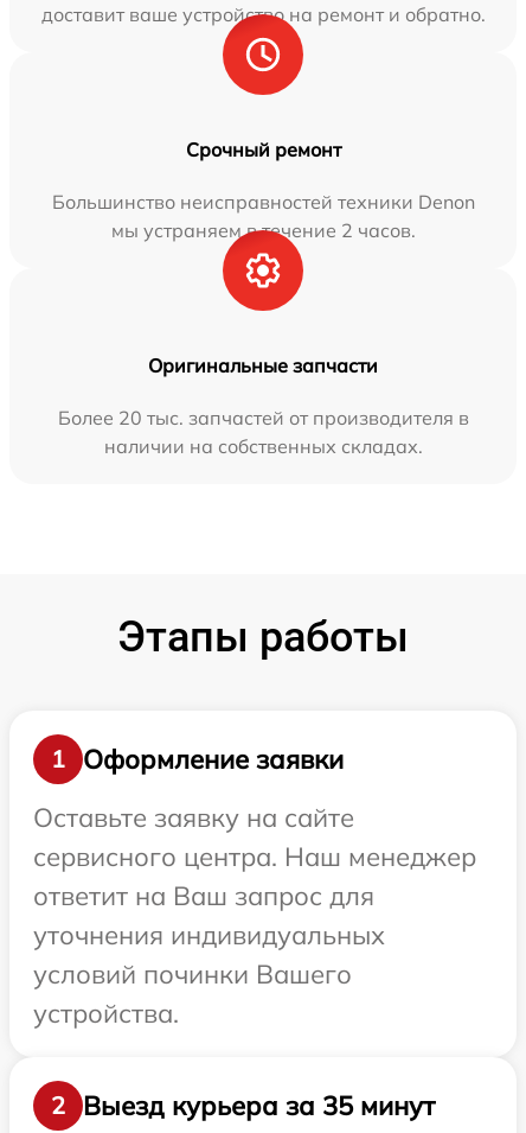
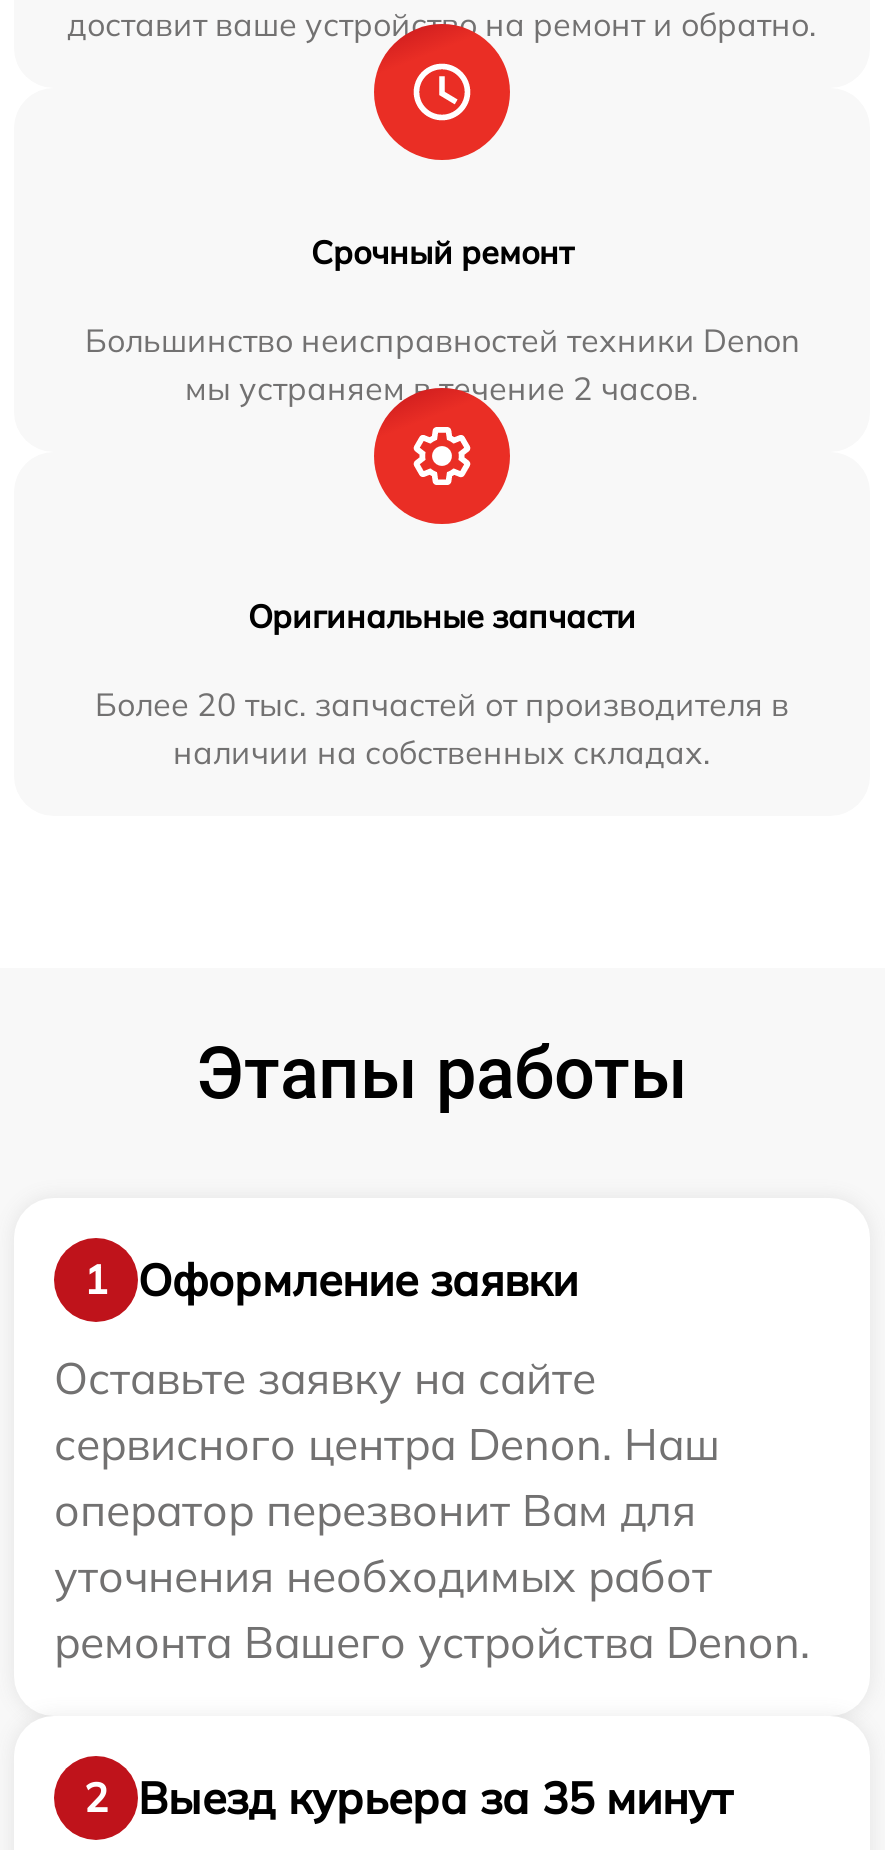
- сервисного центра. Наш менеджер
- ответит на Ваш запрос для
- уточнения индивидуальных
- условий починки Вашего
- устройства.
+ сервисного центра Denon. Наш
+ оператор перезвонит Вам для
+ уточнения необходимых работ
+ ремонта Вашего устройства Denon.
